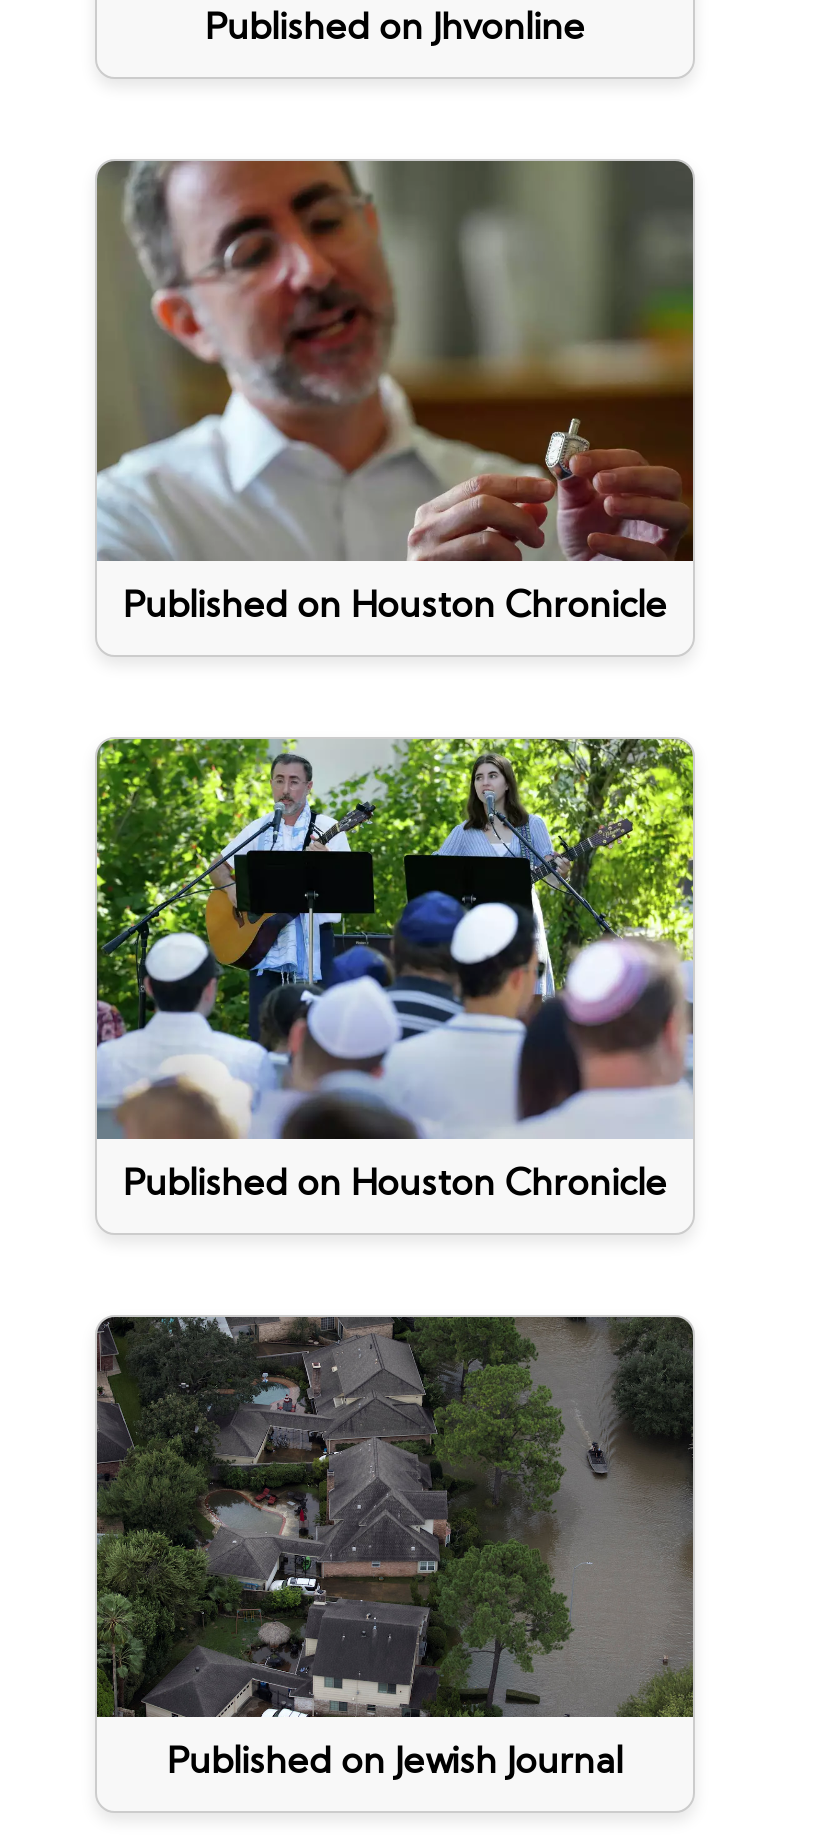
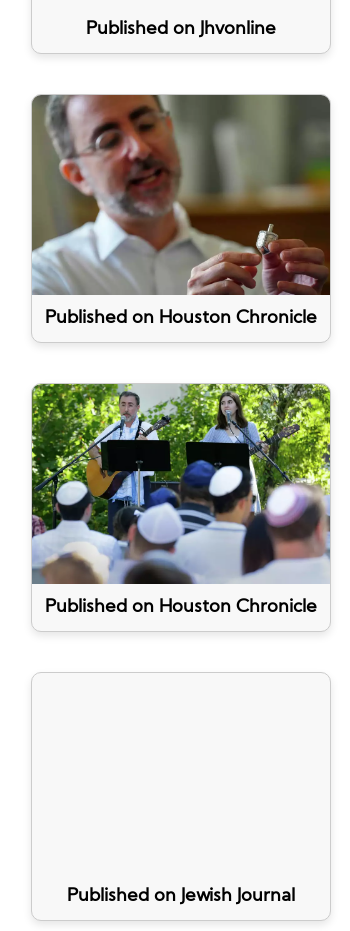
- [image]
